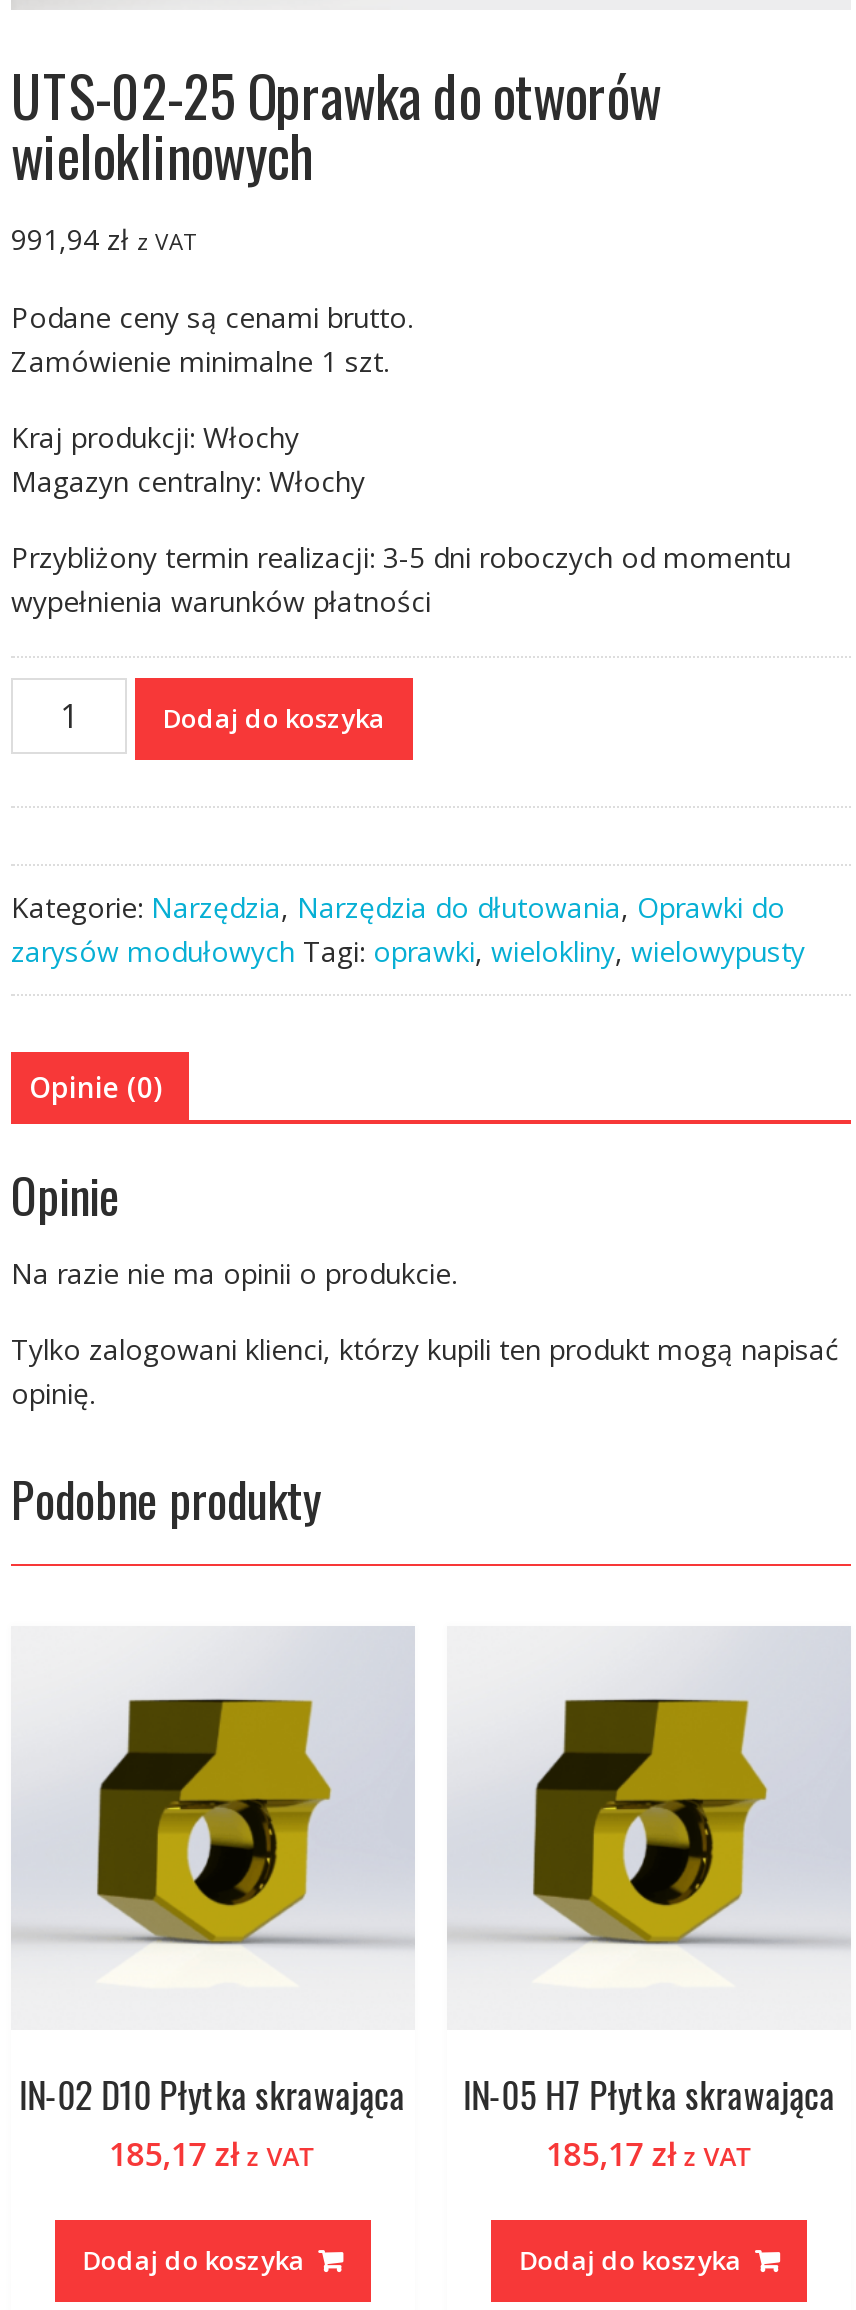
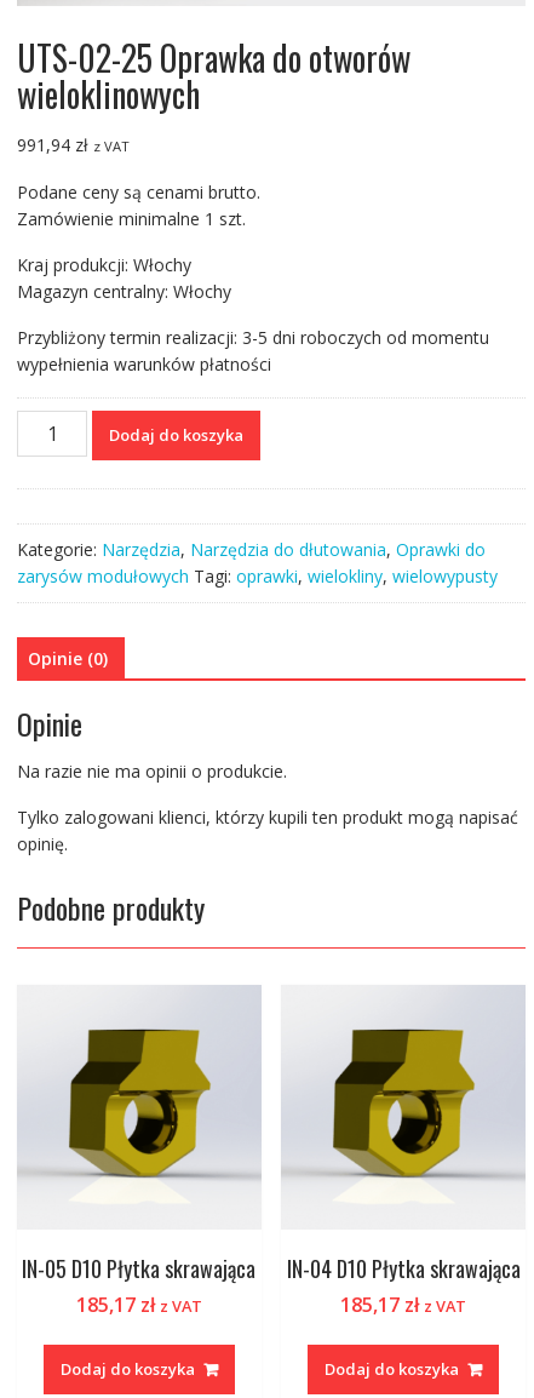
- IN-02 D10 Płytka skrawająca
+ IN-05 D10 Płytka skrawająca

- IN-05 H7 Płytka skrawająca
+ IN-04 D10 Płytka skrawająca
